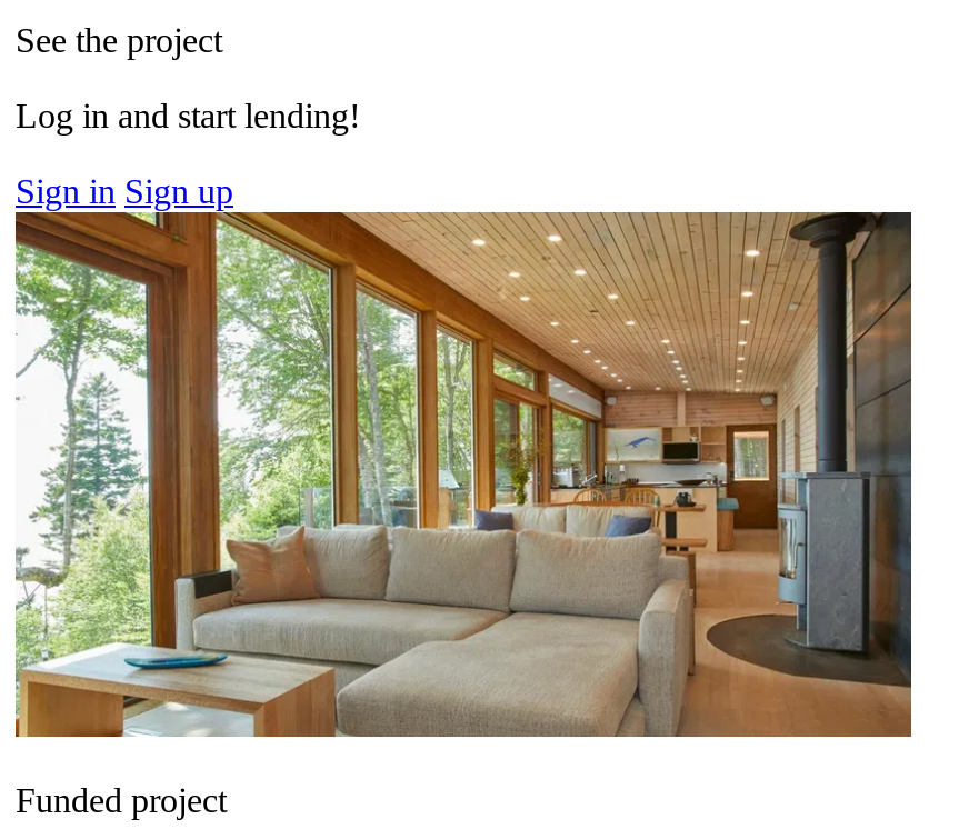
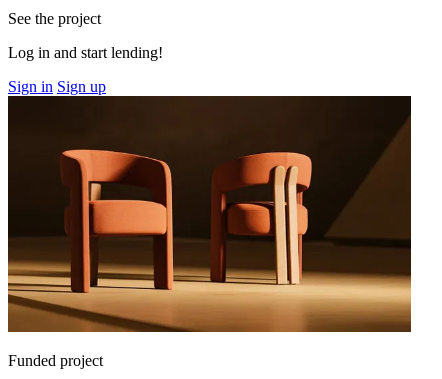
- [image]
+ [image]
